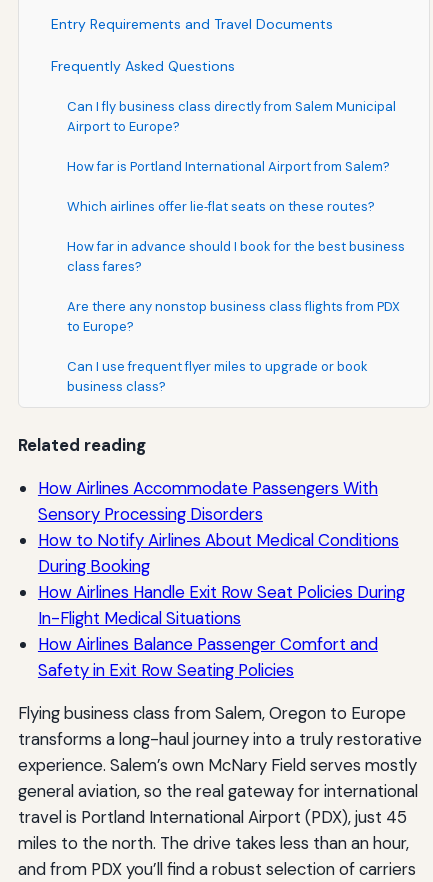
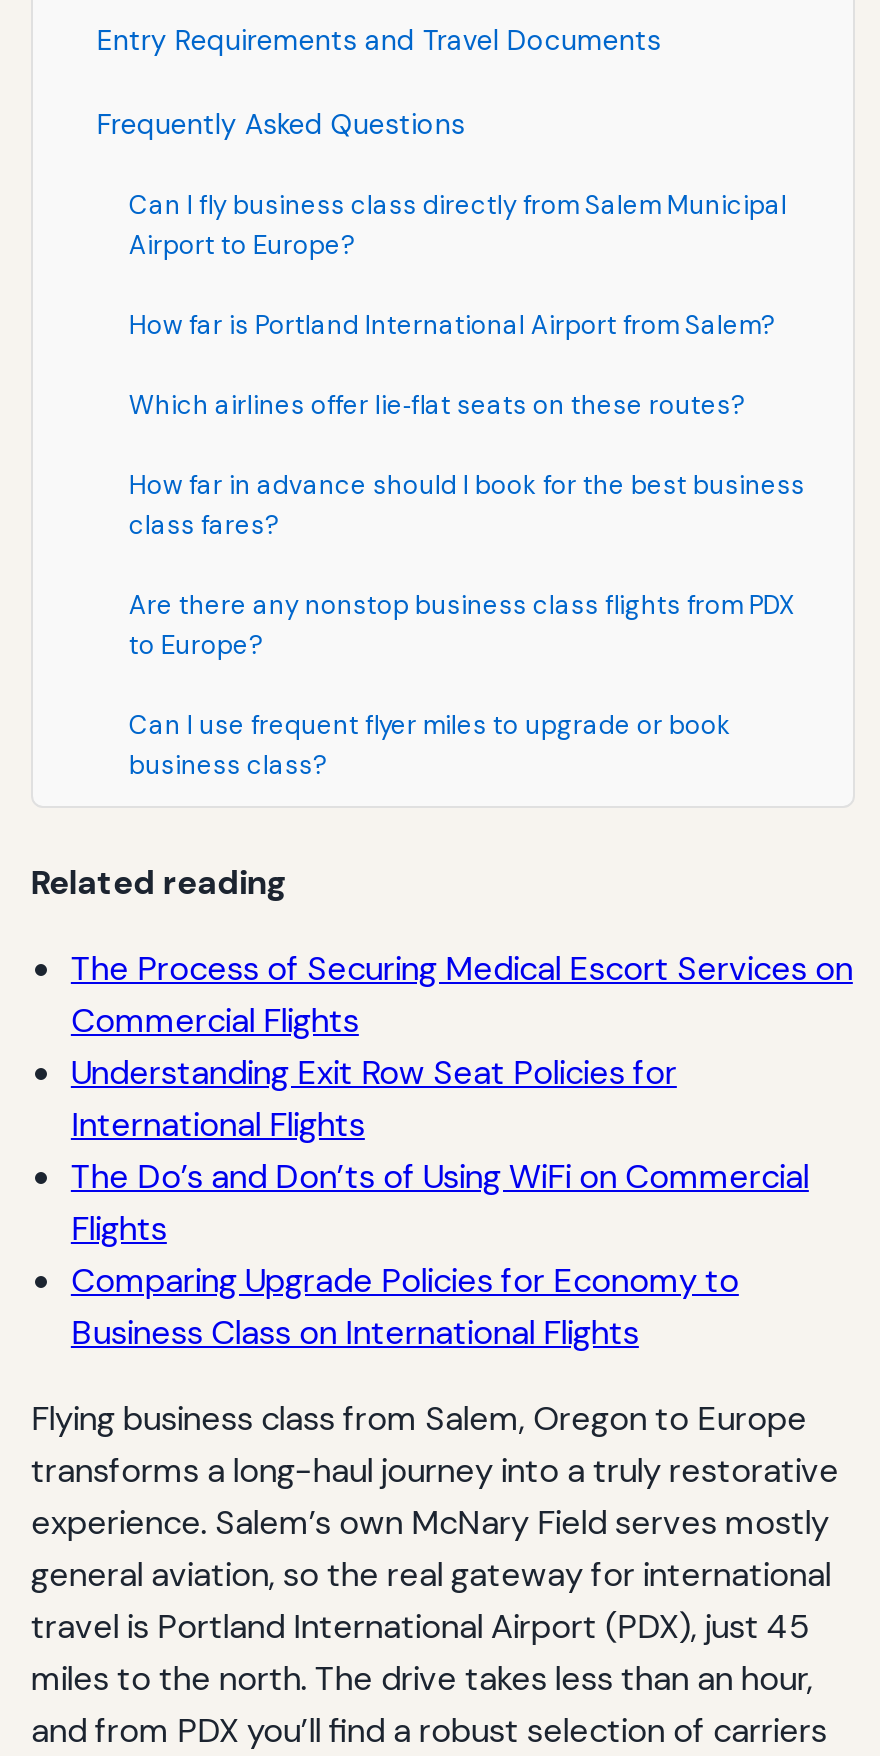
- How Airlines Accommodate Passengers With
- Sensory Processing Disorders
- How to Notify Airlines About Medical Conditions
- During Booking
- How Airlines Handle Exit Row Seat Policies During
- In-Flight Medical Situations
- How Airlines Balance Passenger Comfort and
- Safety in Exit Row Seating Policies
+ The Process of Securing Medical Escort Services on
+ Commercial Flights
+ Understanding Exit Row Seat Policies for
+ International Flights
+ The Do’s and Don’ts of Using WiFi on Commercial
+ Flights
+ Comparing Upgrade Policies for Economy to
+ Business Class on International Flights
